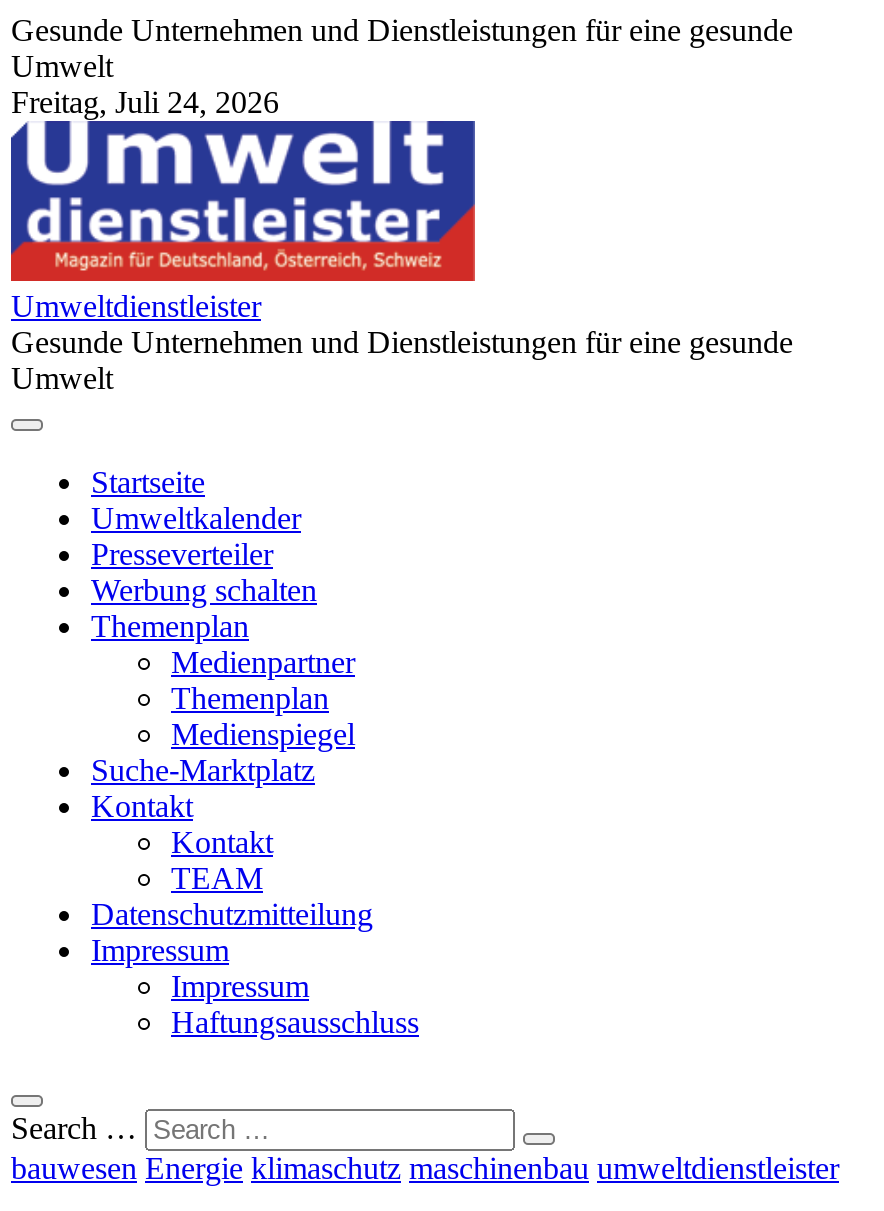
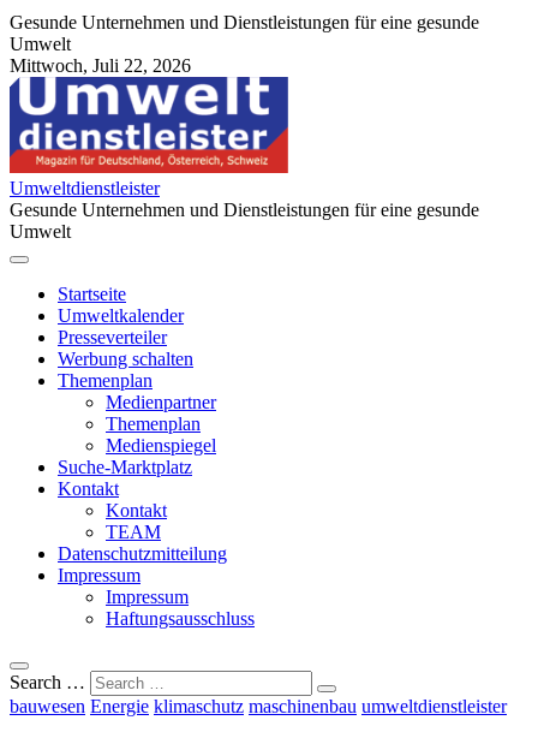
- Freitag, Juli 24, 2026
+ Mittwoch, Juli 22, 2026
